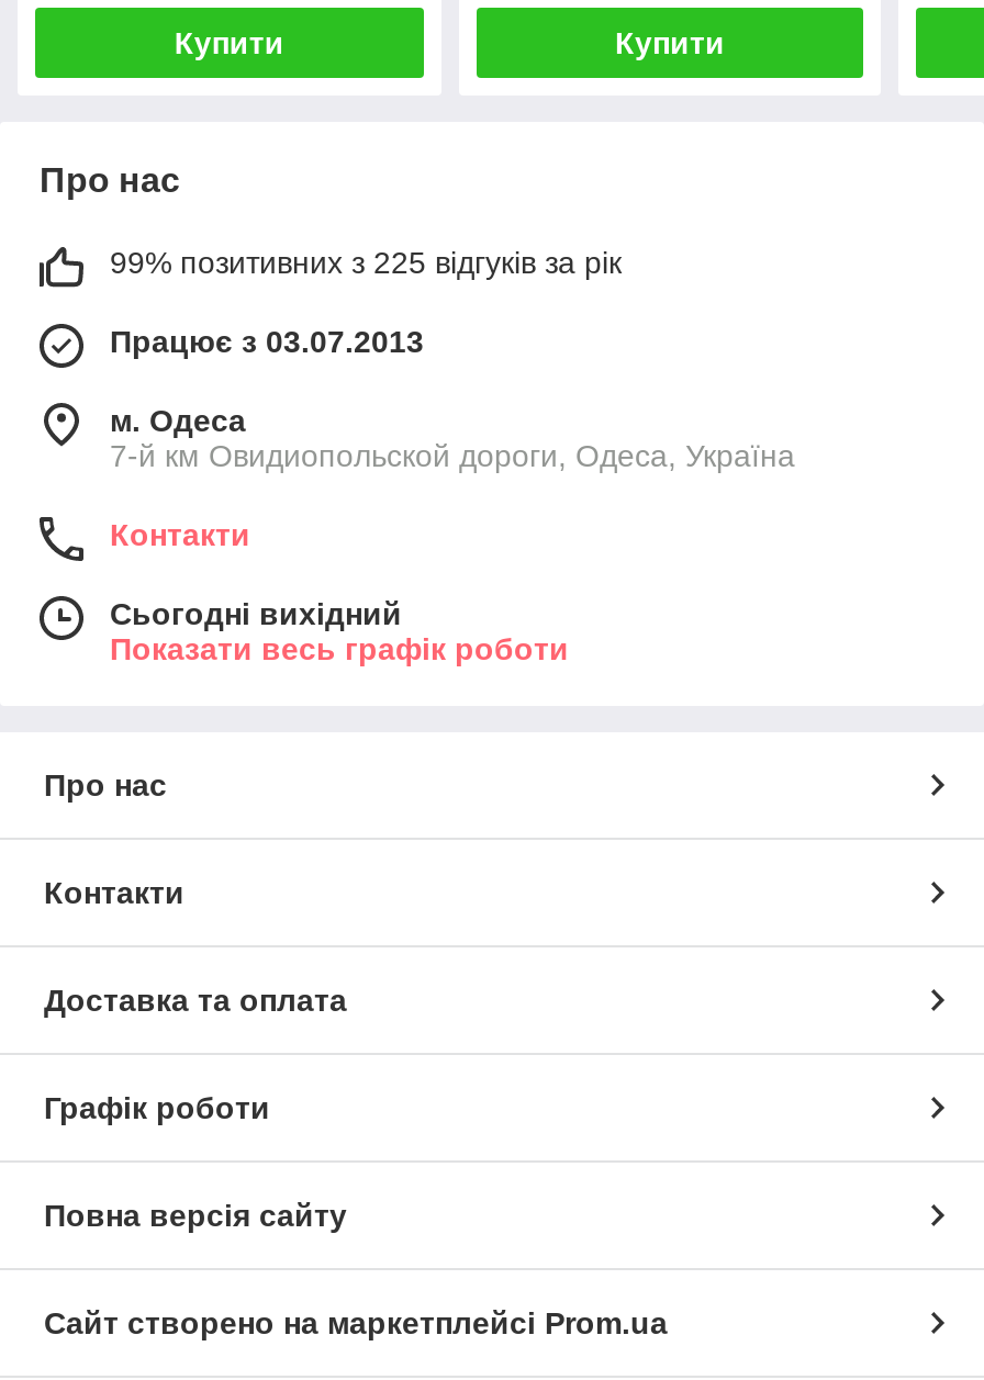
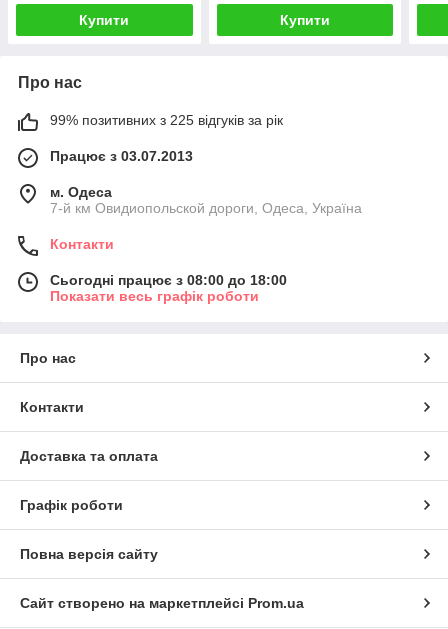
- Сьогодні вихідний
+ Сьогодні працює з 08:00 до 18:00
